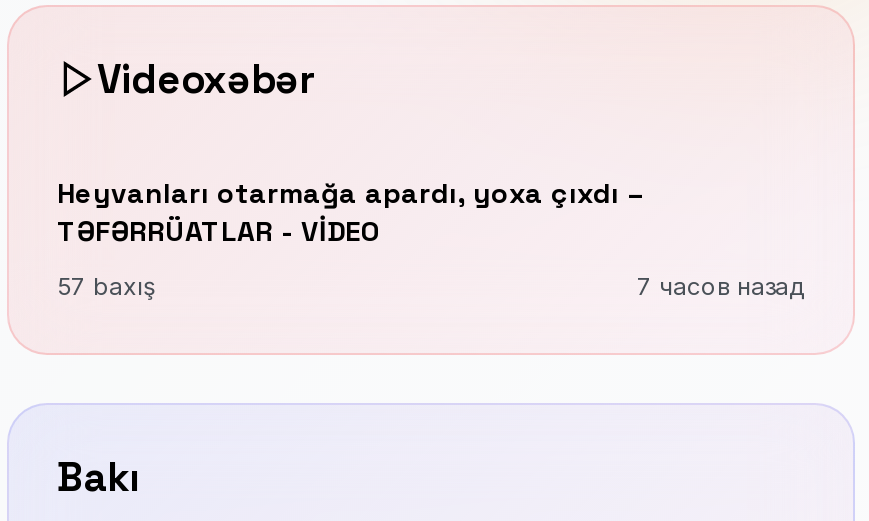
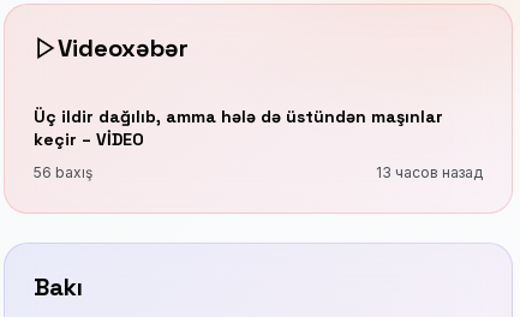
- Heyvanları otarmağa apardı, yoxa çıxdı –
- TƏFƏRRÜATLAR - VİDEO
+ Üç ildir dağılıb, amma hələ də üstündən maşınlar
+ keçir – VİDEO

- 57 baxış
- 7 часов назад
+ 56 baxış
+ 13 часов назад
